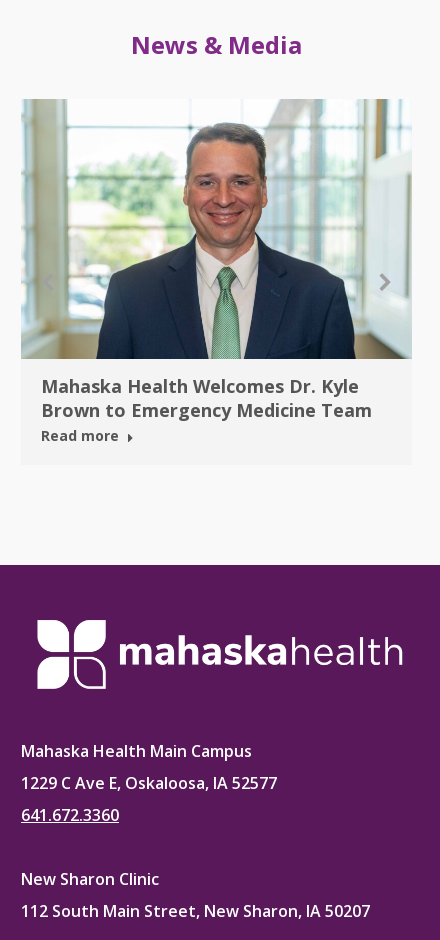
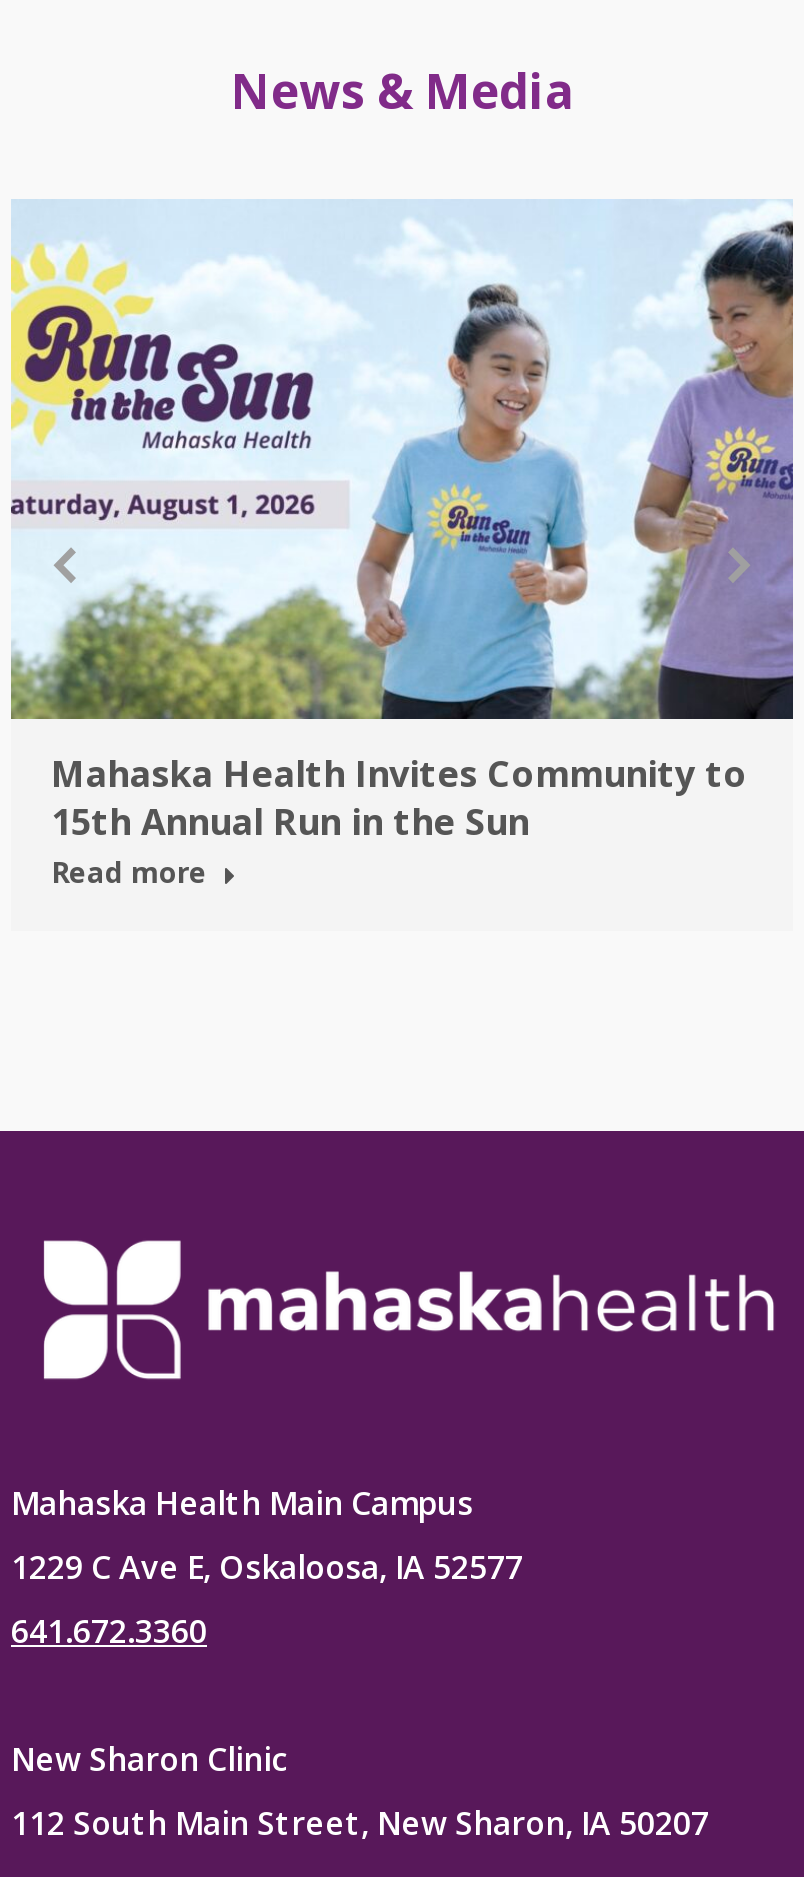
- [image]
- Mahaska Health Welcomes Dr. Kyle
- Brown to Emergency Medicine Team
+ [image]
+ Mahaska Health Invites Community to
+ 15th Annual Run in the Sun
